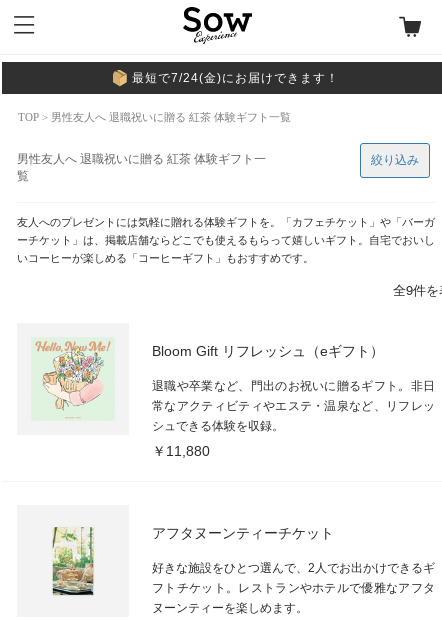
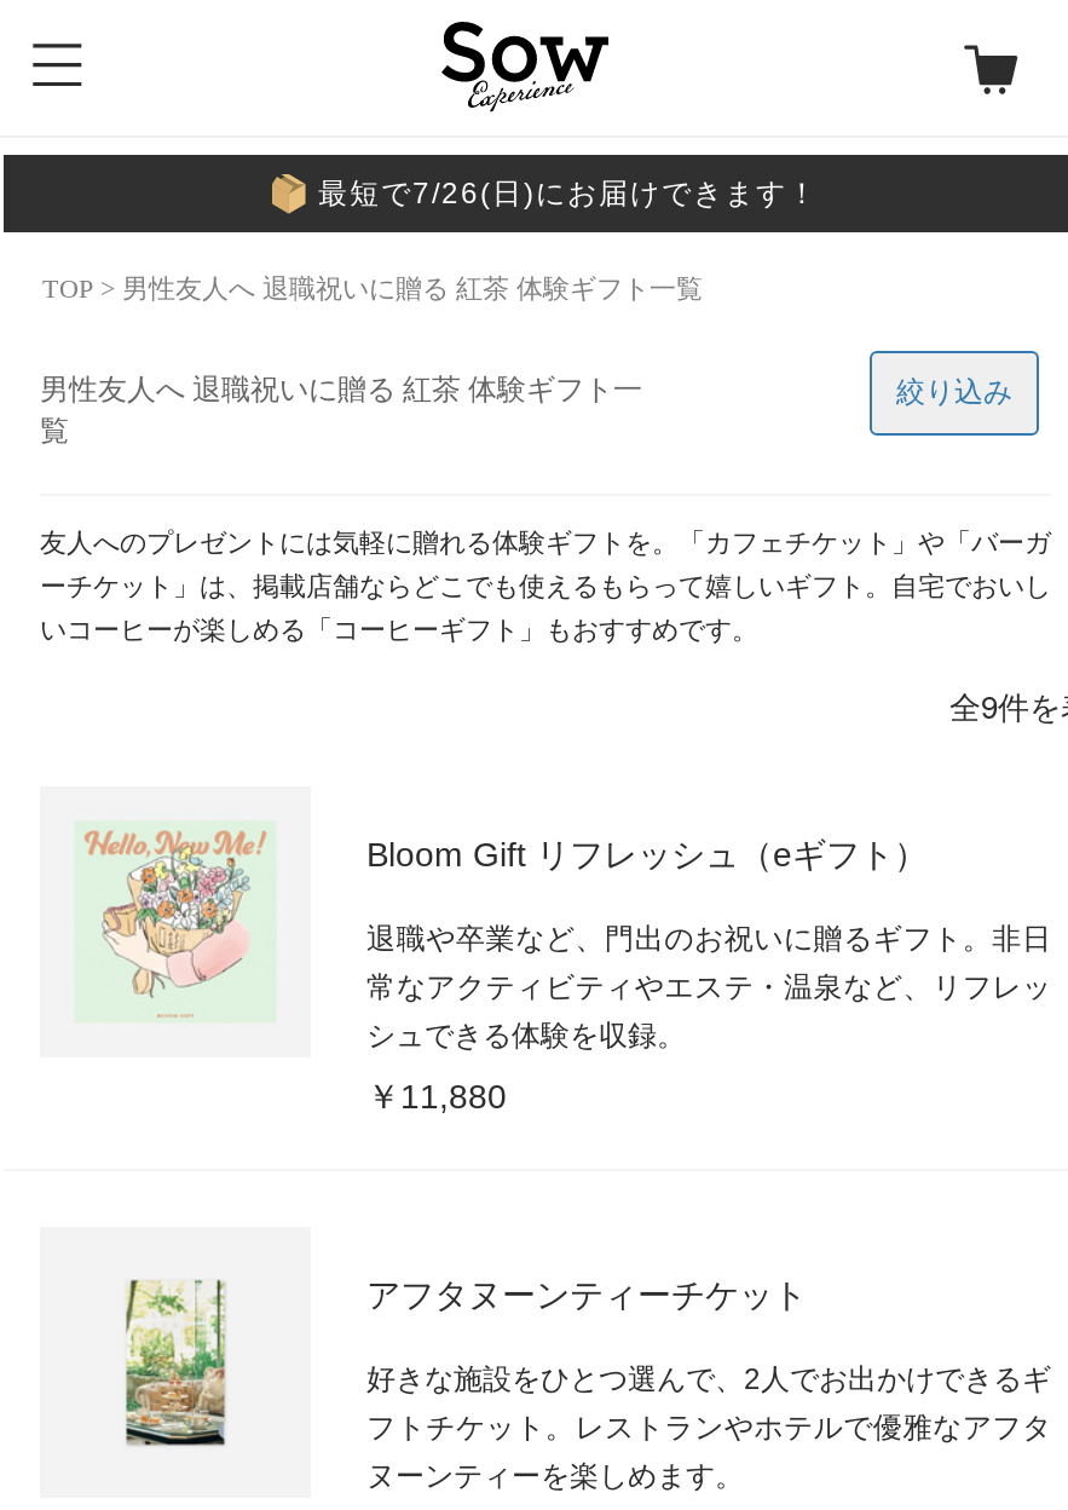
- 最短で7/24(金)にお届けできます！
+ 最短で7/26(日)にお届けできます！
